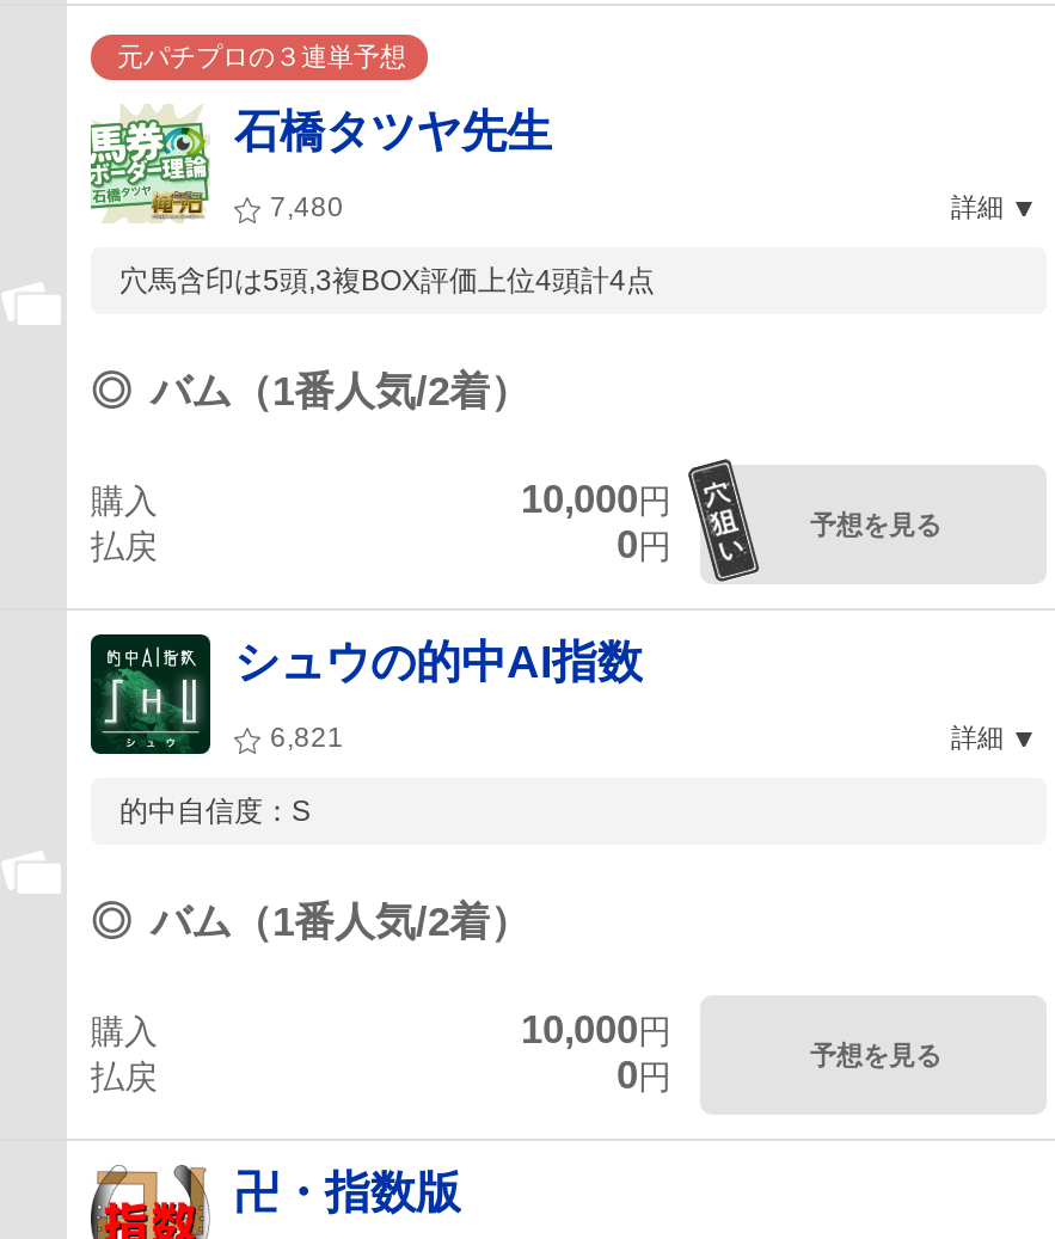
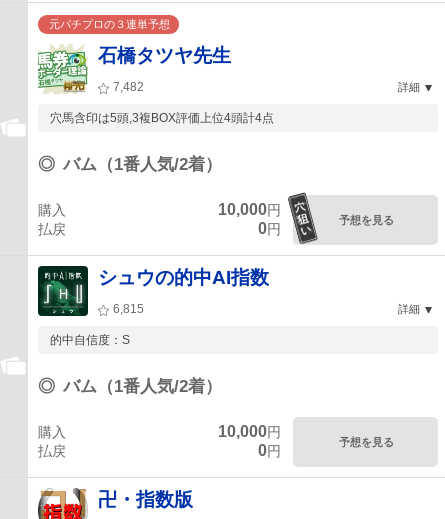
- 7,480
+ 7,482

- 6,821
+ 6,815
